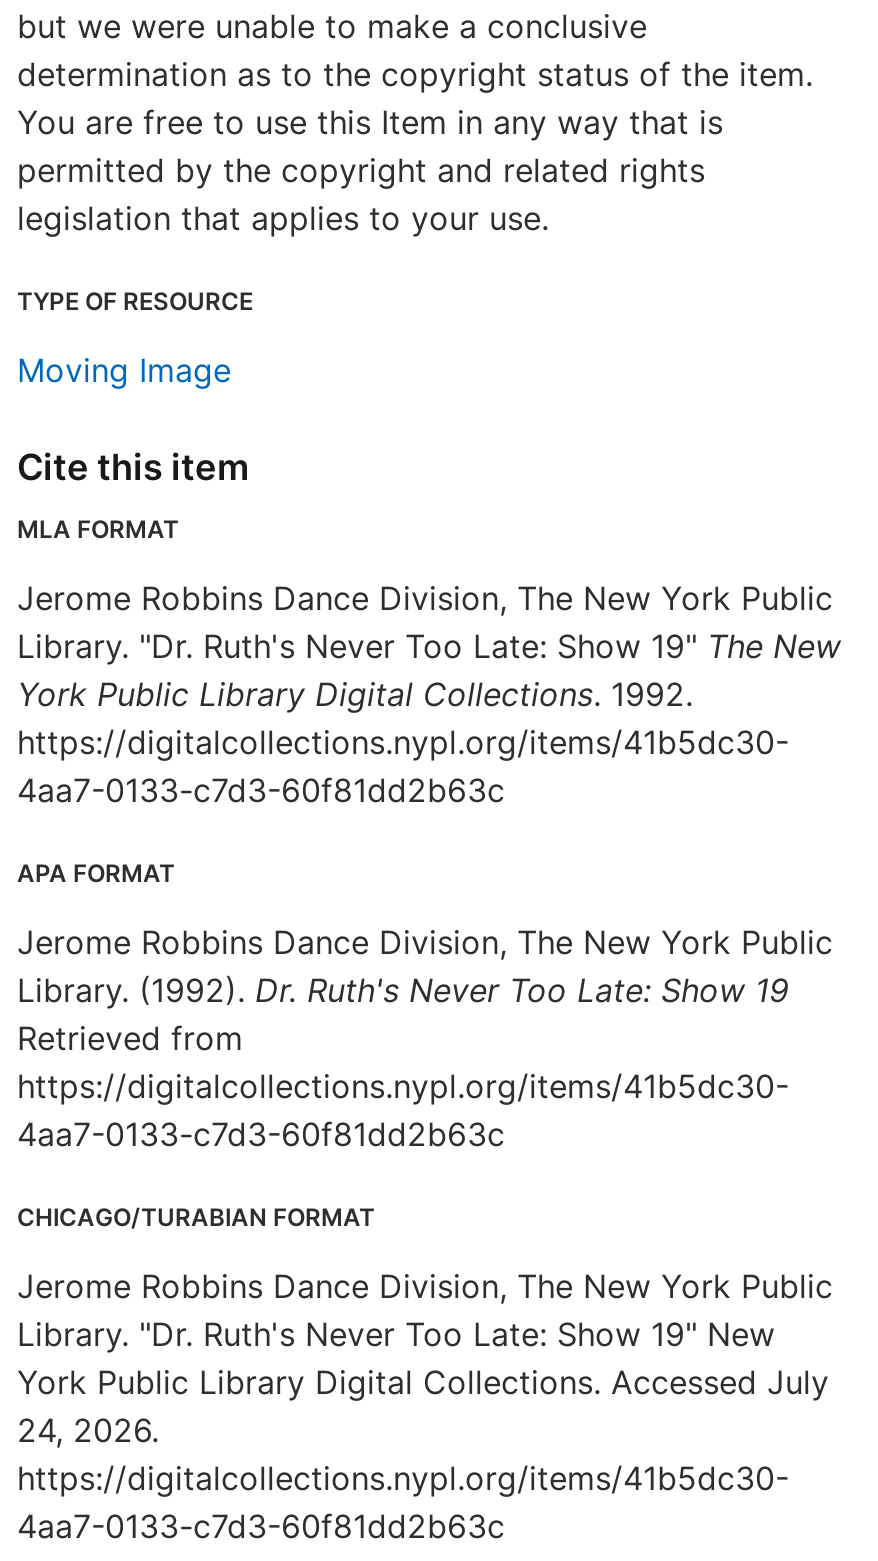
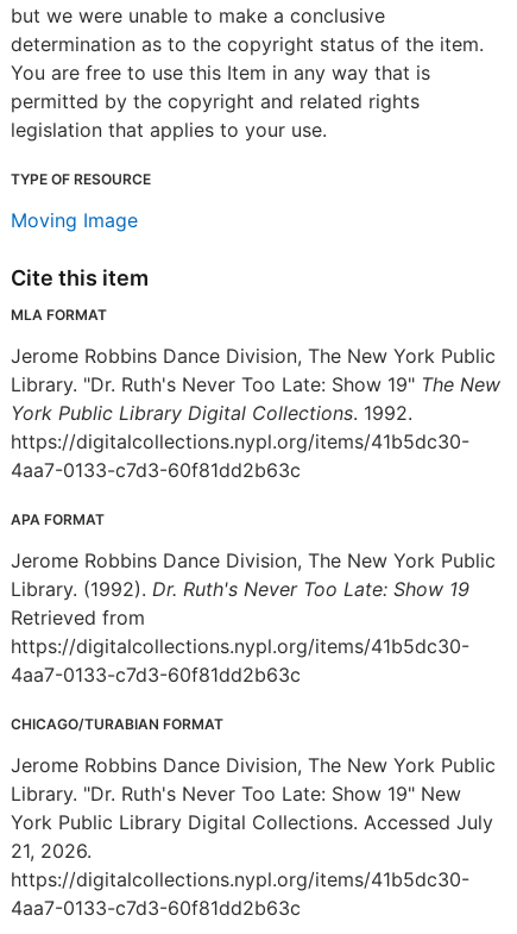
- 24, 2026.
+ 21, 2026.
